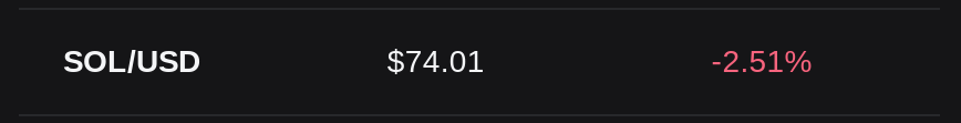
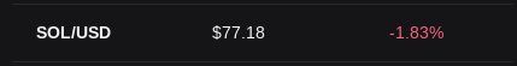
- $74.01
+ $77.18

- -2.51%
+ -1.83%
